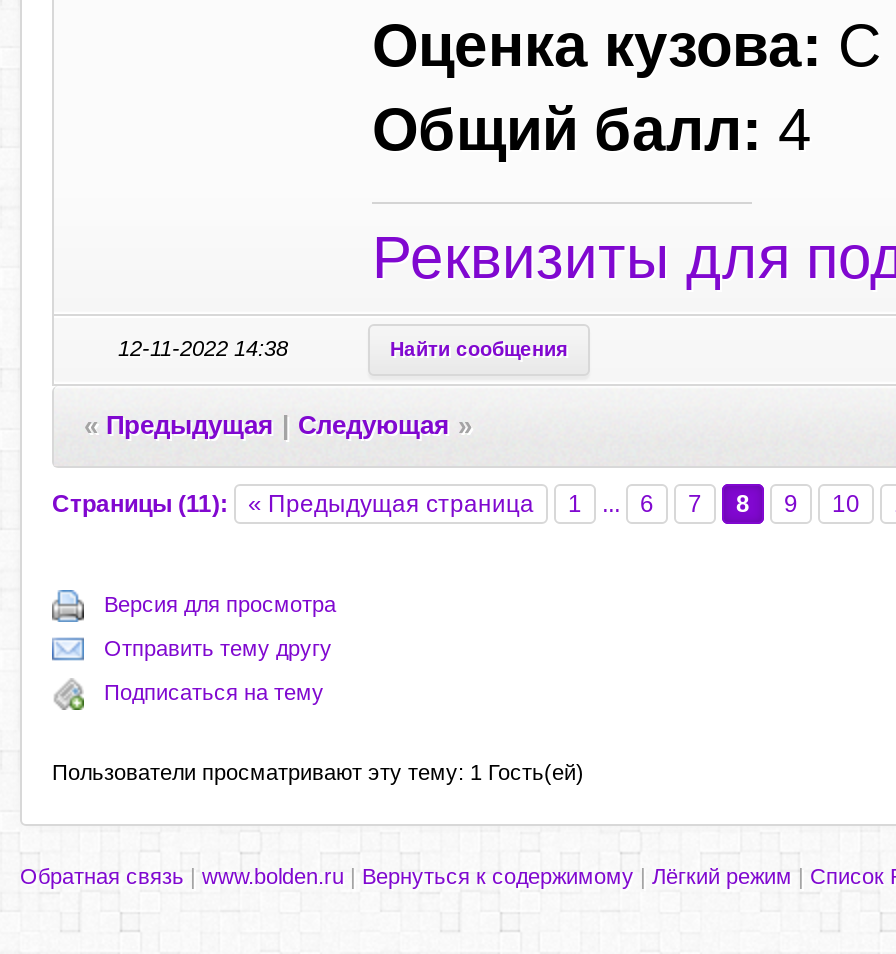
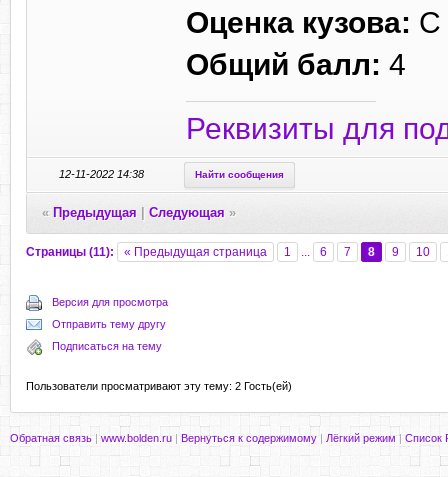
- Пользователи просматривают эту тему: 1 Гость(ей)
+ Пользователи просматривают эту тему: 2 Гость(ей)
